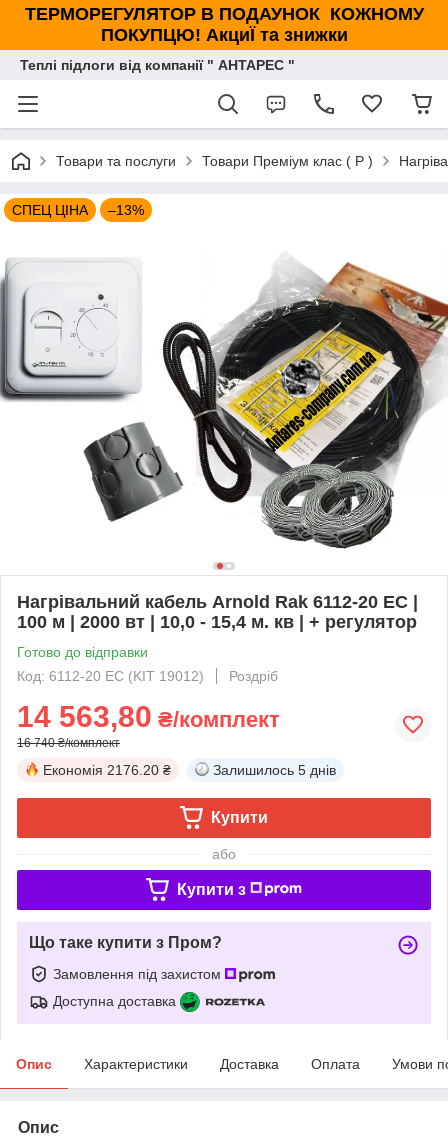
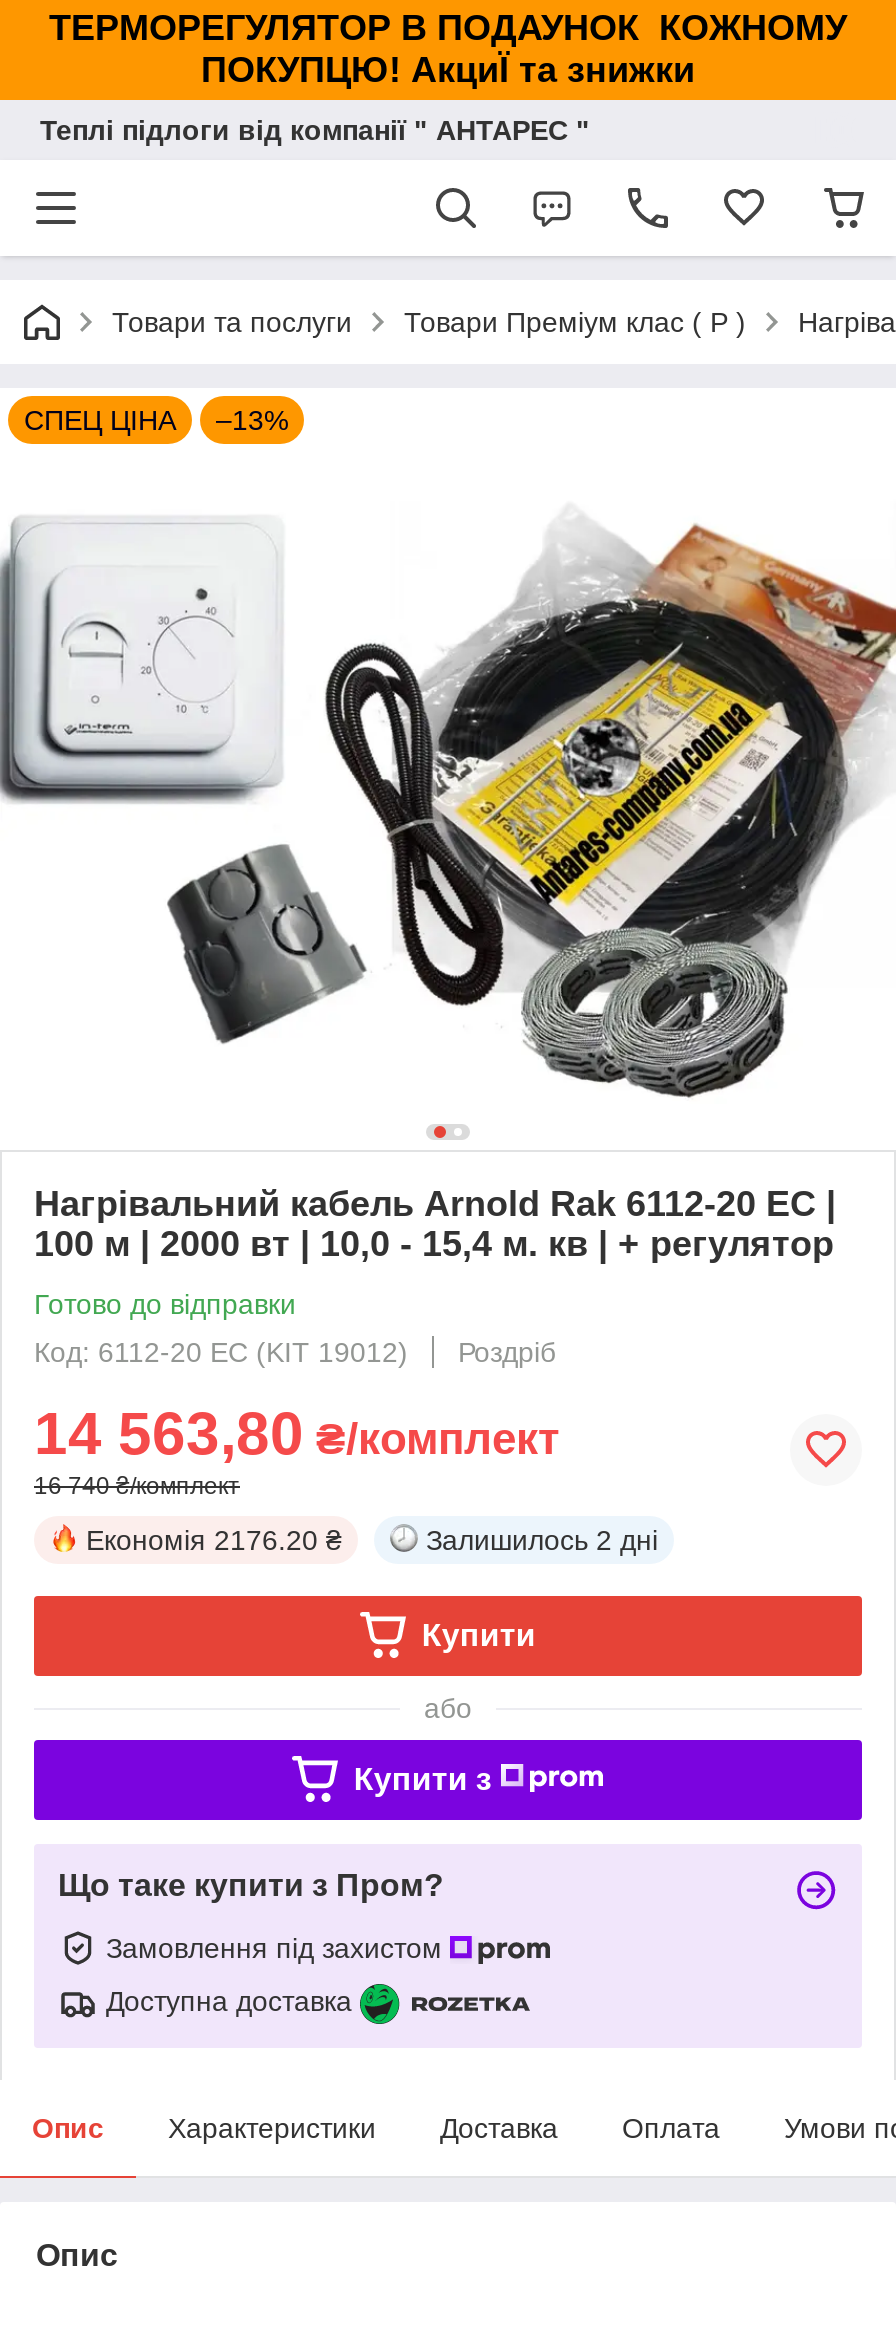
- Залишилось 5 днів
+ Залишилось 2 дні
